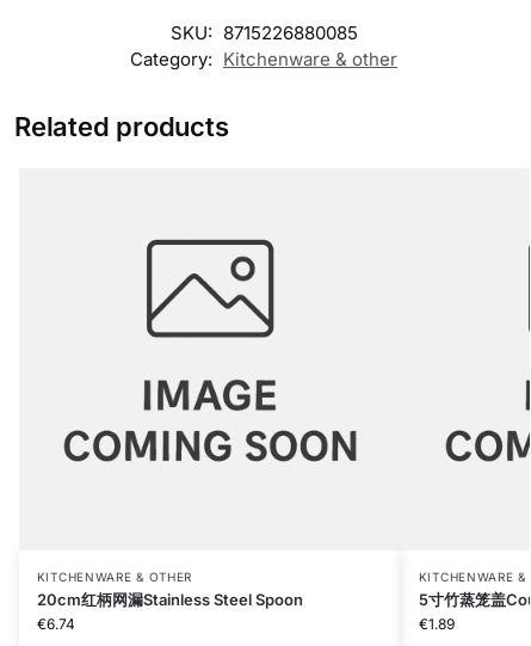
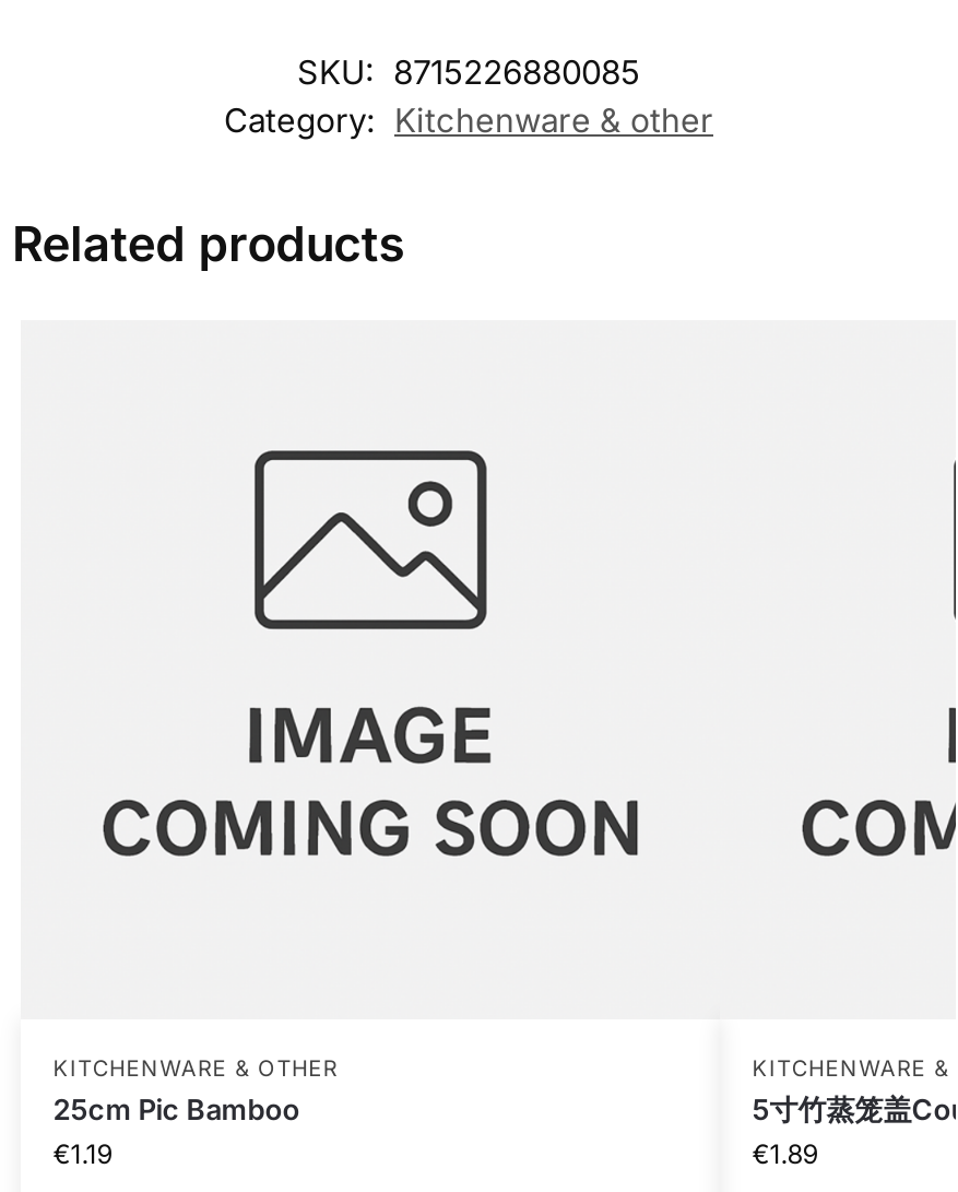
- 20cm红柄网漏Stainless Steel Spoon
- €6.74
+ 25cm Pic Bamboo
+ €1.19
